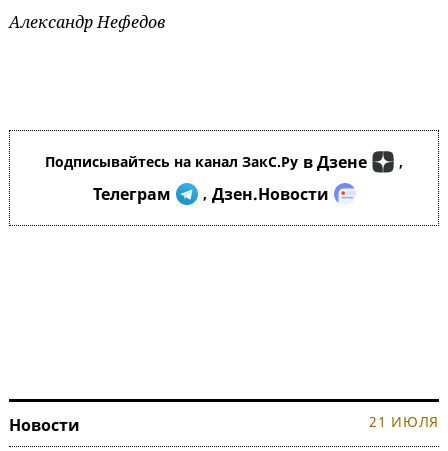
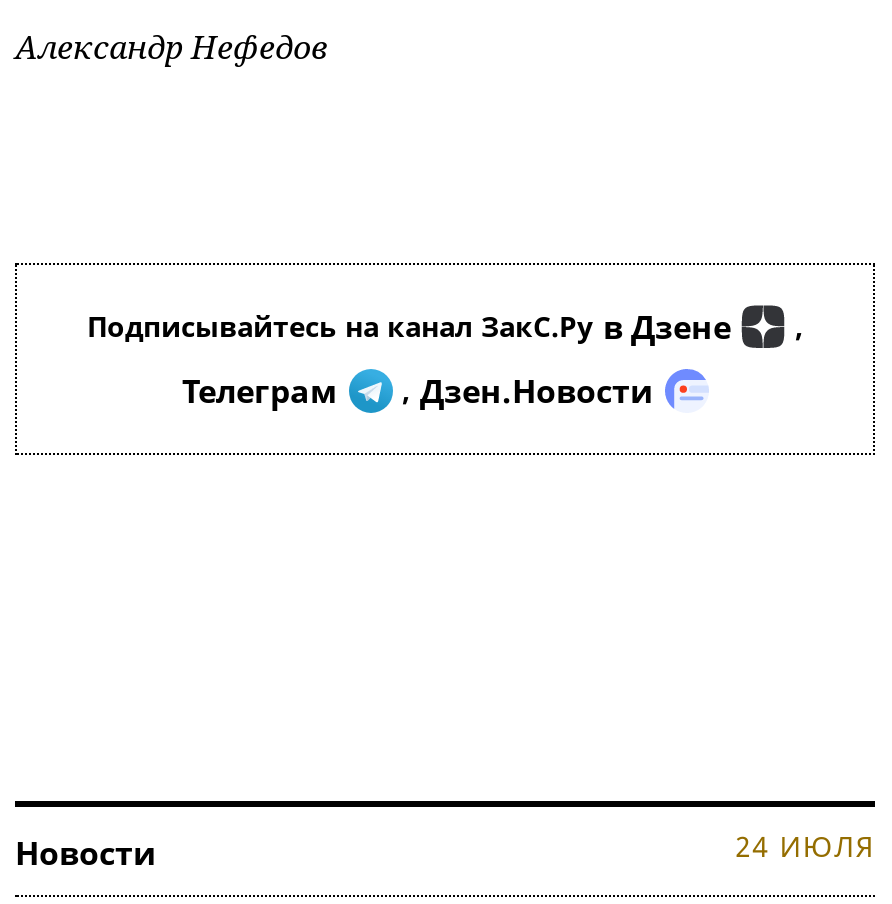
- 21 ИЮЛЯ
+ 24 ИЮЛЯ
